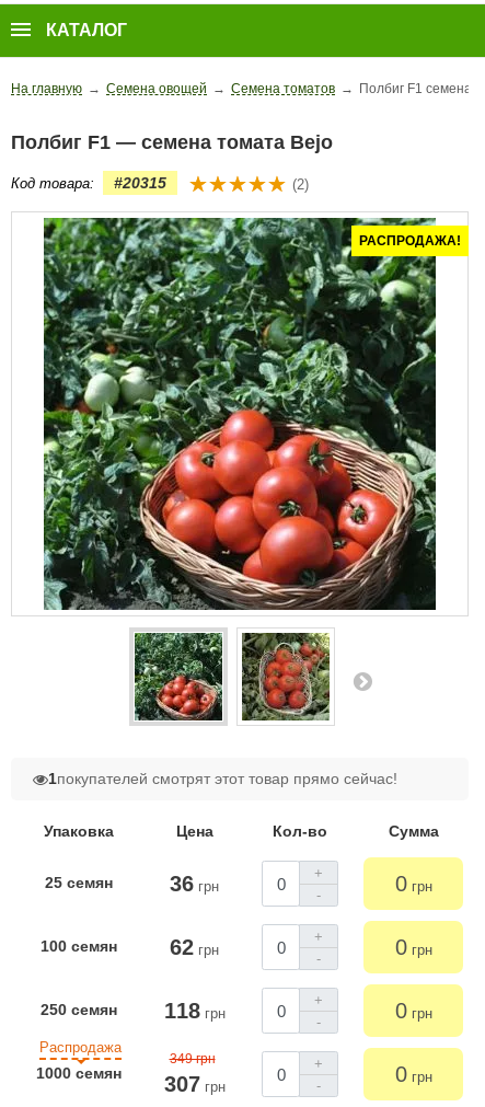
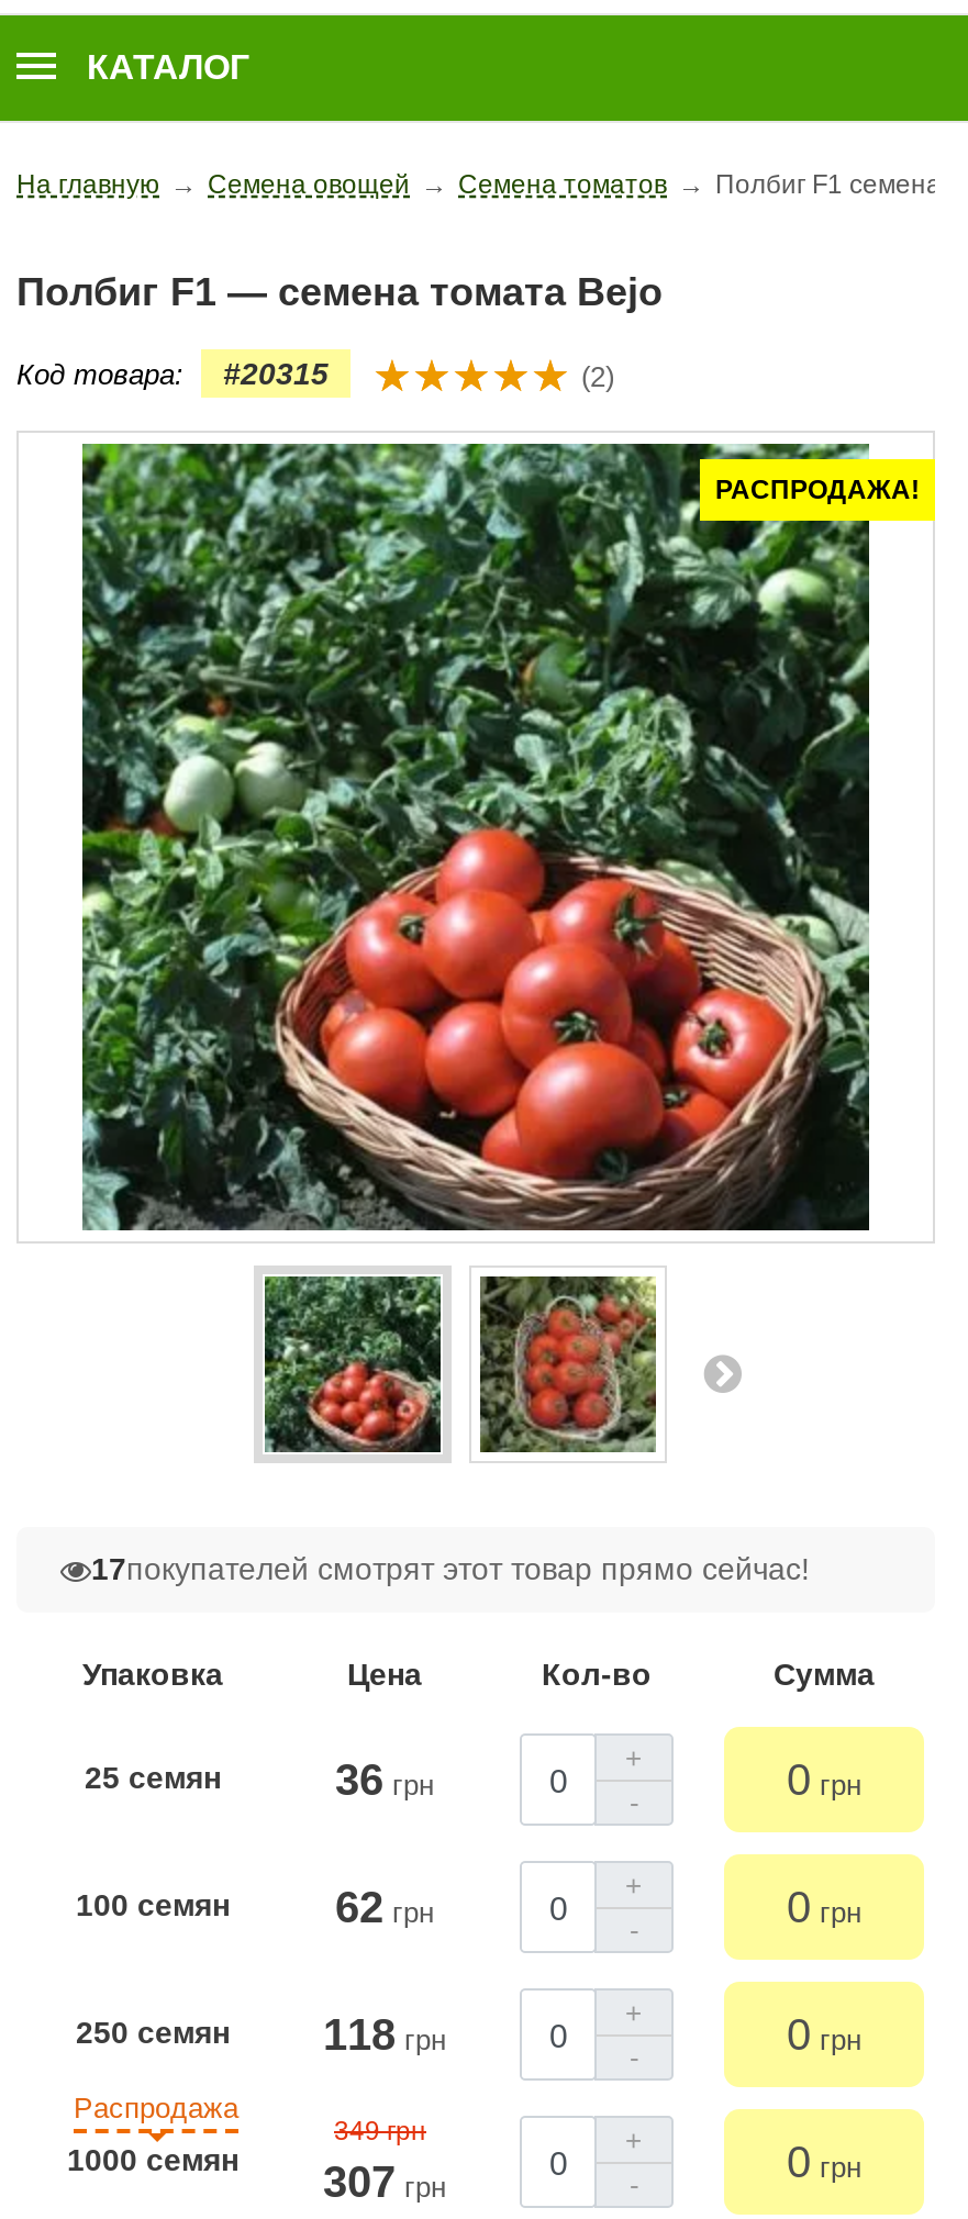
- 1покупателей смотрят этот товар прямо сейчас!
+ 17покупателей смотрят этот товар прямо сейчас!
